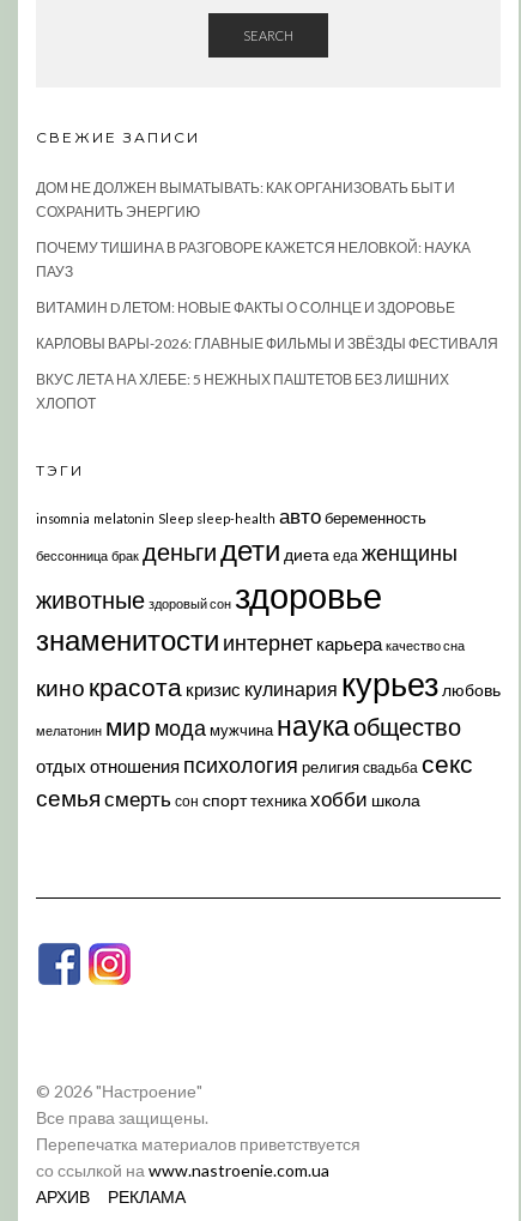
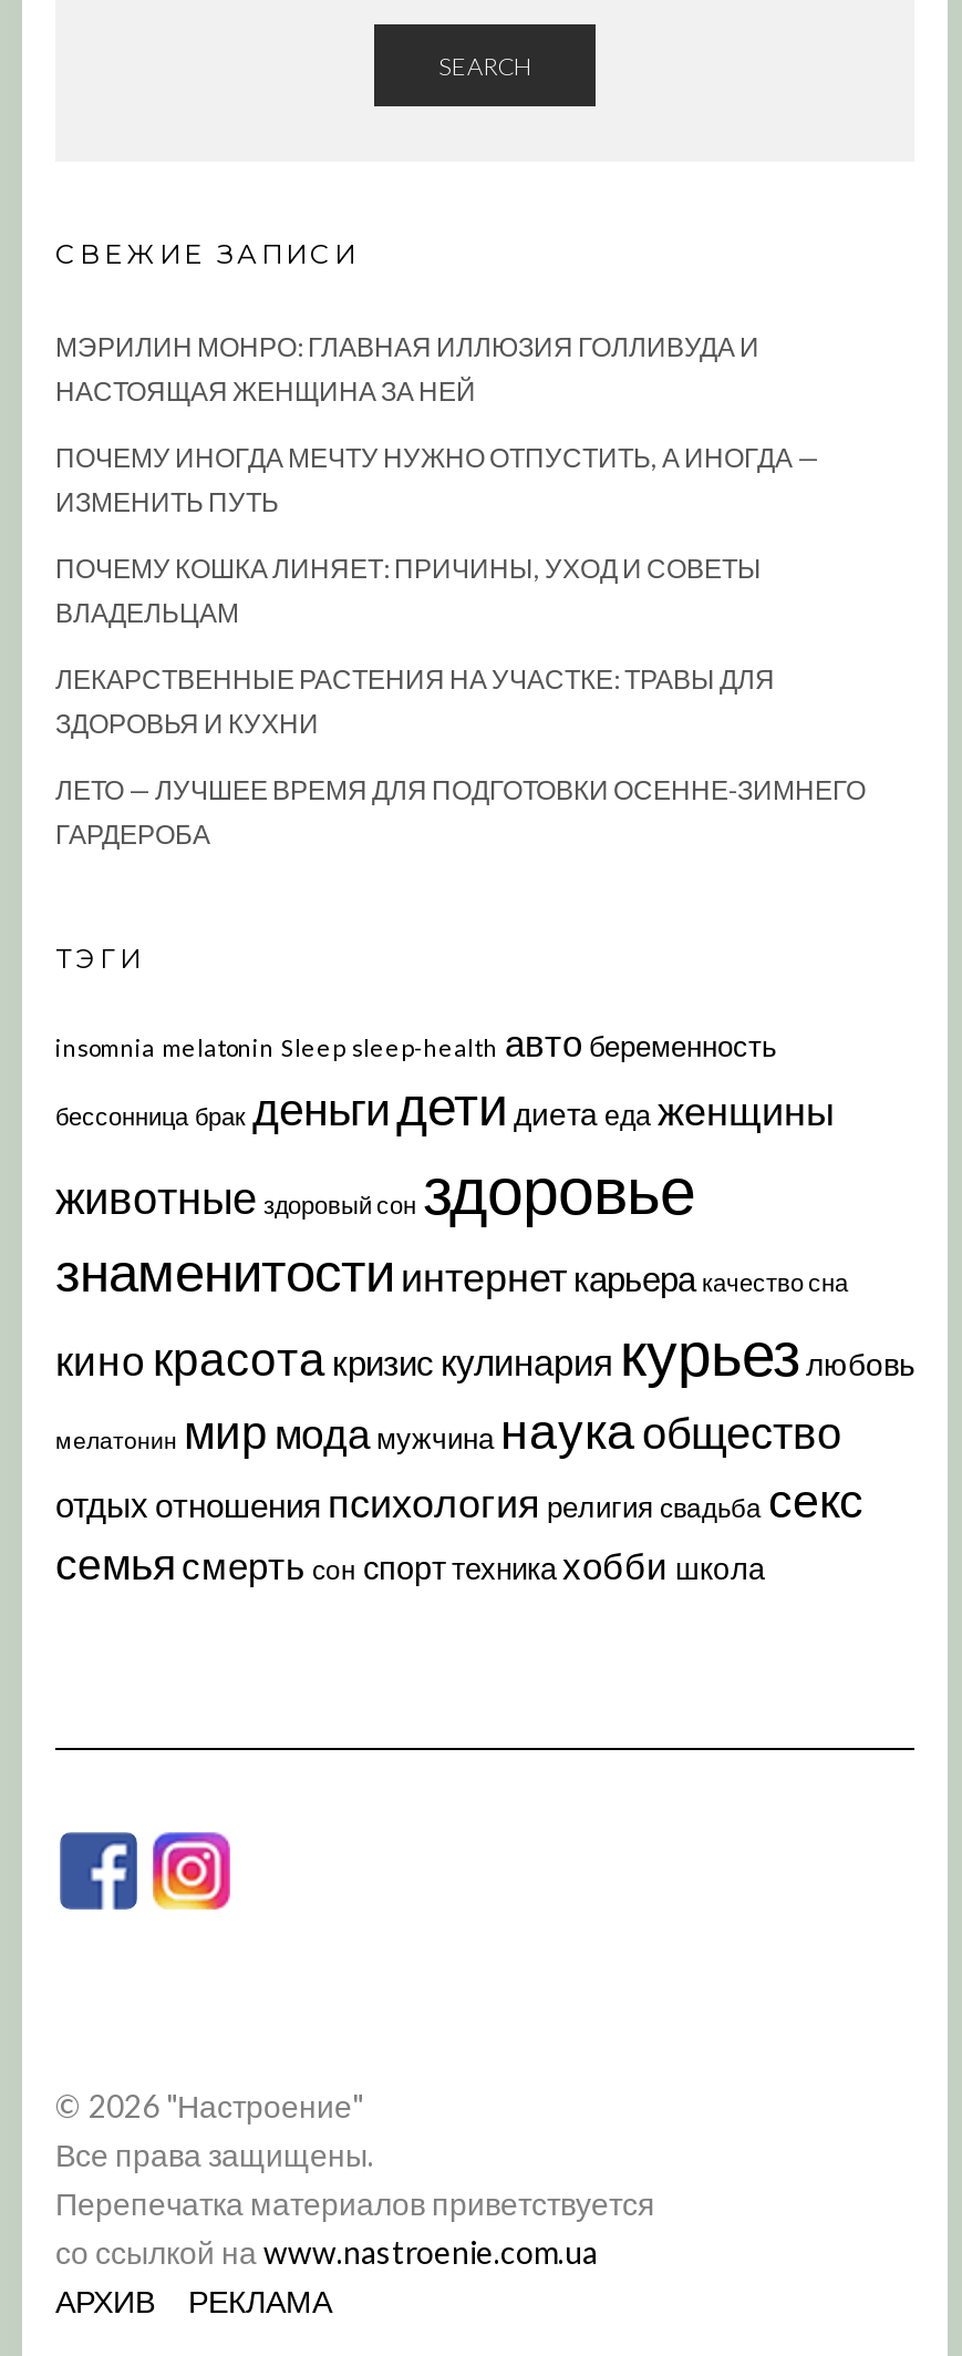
- ДОМ НЕ ДОЛЖЕН ВЫМАТЫВАТЬ: КАК ОРГАНИЗОВАТЬ БЫТ И
- СОХРАНИТЬ ЭНЕРГИЮ
+ МЭРИЛИН МОНРО: ГЛАВНАЯ ИЛЛЮЗИЯ ГОЛЛИВУДА И
+ НАСТОЯЩАЯ ЖЕНЩИНА ЗА НЕЙ

- ПОЧЕМУ ТИШИНА В РАЗГОВОРЕ КАЖЕТСЯ НЕЛОВКОЙ: НАУКА
- ПАУЗ
+ ПОЧЕМУ ИНОГДА МЕЧТУ НУЖНО ОТПУСТИТЬ, А ИНОГДА —
+ ИЗМЕНИТЬ ПУТЬ

- ВИТАМИН D ЛЕТОМ: НОВЫЕ ФАКТЫ О СОЛНЦЕ И ЗДОРОВЬЕ
+ ПОЧЕМУ КОШКА ЛИНЯЕТ: ПРИЧИНЫ, УХОД И СОВЕТЫ
+ ВЛАДЕЛЬЦАМ

- КАРЛОВЫ ВАРЫ-2026: ГЛАВНЫЕ ФИЛЬМЫ И ЗВЁЗДЫ ФЕСТИВАЛЯ
+ ЛЕКАРСТВЕННЫЕ РАСТЕНИЯ НА УЧАСТКЕ: ТРАВЫ ДЛЯ
+ ЗДОРОВЬЯ И КУХНИ

- ВКУС ЛЕТА НА ХЛЕБЕ: 5 НЕЖНЫХ ПАШТЕТОВ БЕЗ ЛИШНИХ
- ХЛОПОТ
+ ЛЕТО — ЛУЧШЕЕ ВРЕМЯ ДЛЯ ПОДГОТОВКИ ОСЕННЕ-ЗИМНЕГО
+ ГАРДЕРОБА
